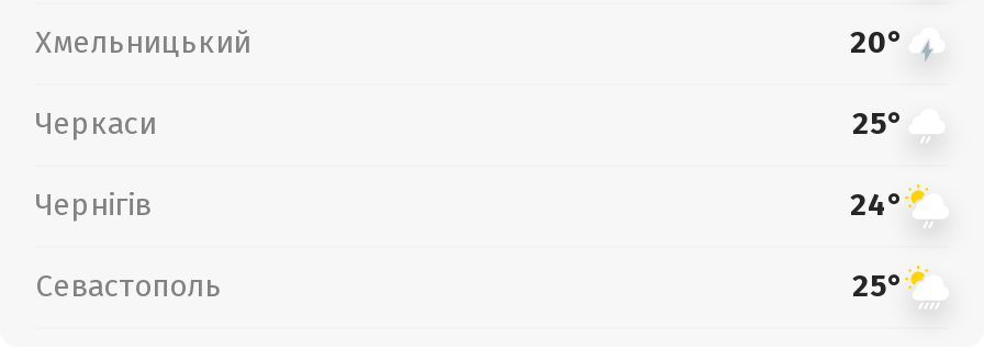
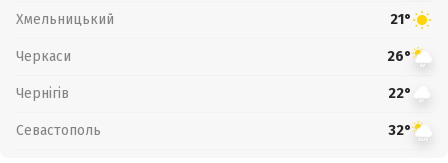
- 20°
+ 21°

- 25°
+ 26°

- 24°
+ 22°

- 25°
+ 32°
